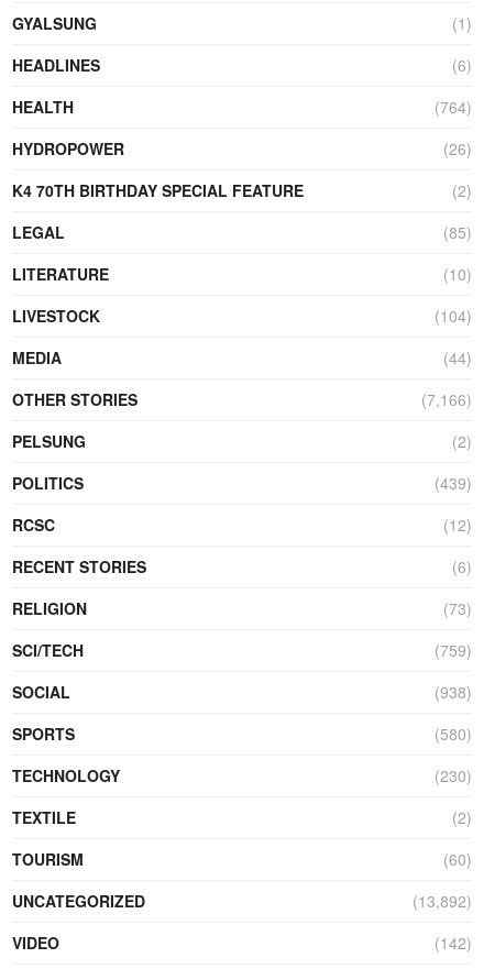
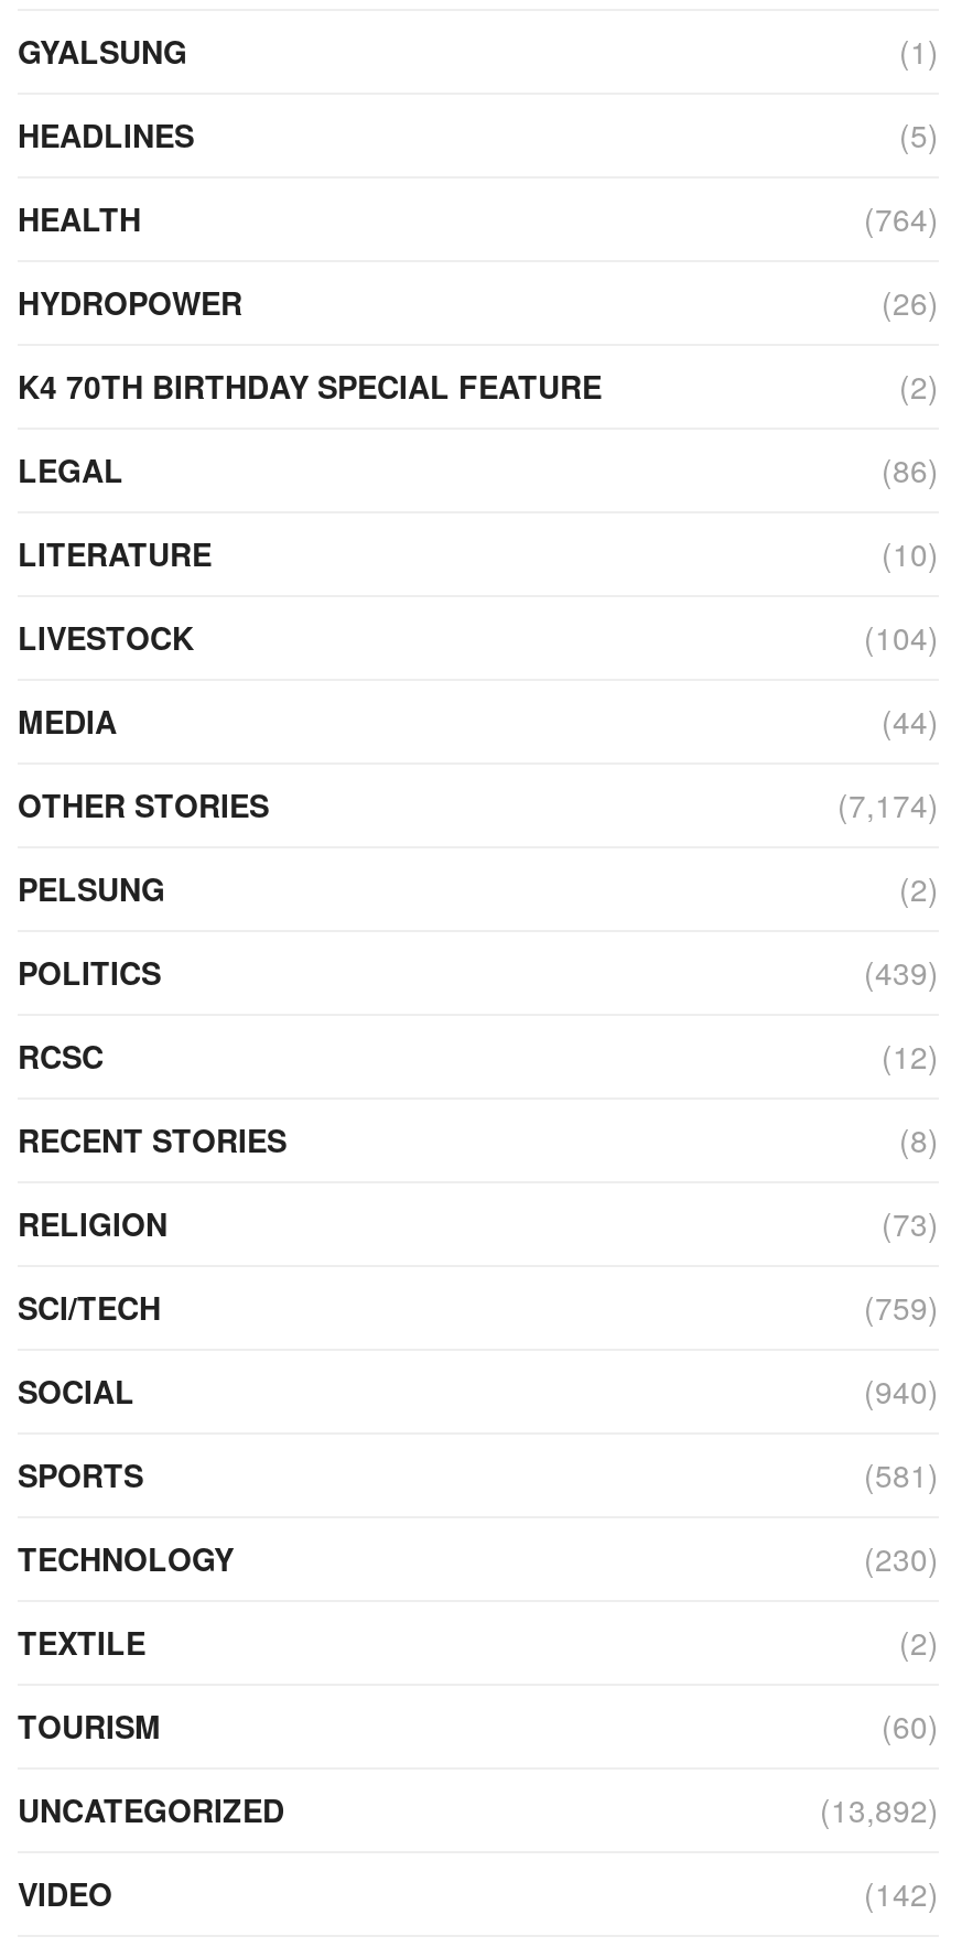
- (6)
+ (5)

- (85)
+ (86)

- (7,166)
+ (7,174)

- (6)
+ (8)

- (938)
+ (940)

- (580)
+ (581)
